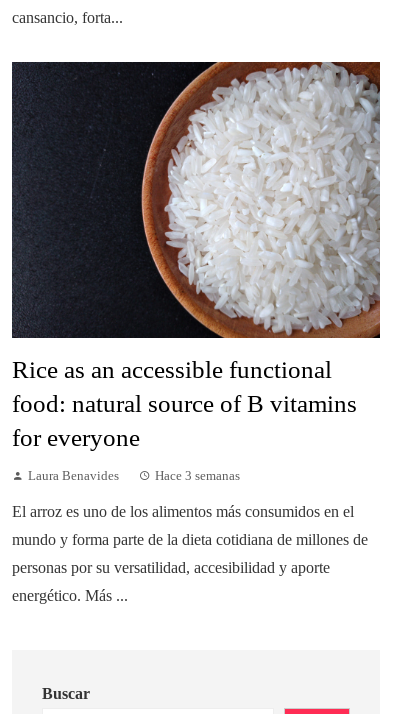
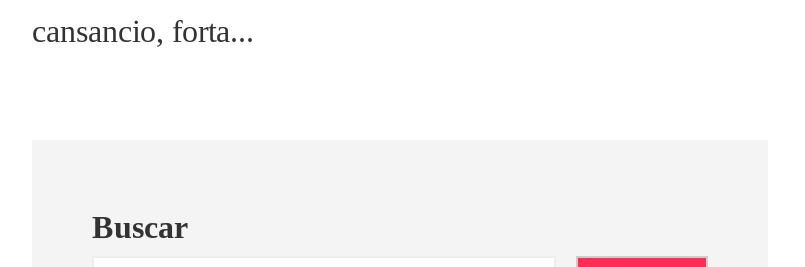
- [image]
- Rice as an accessible functional
- food: natural source of B vitamins
- for everyone
- Laura Benavides
- Hace 3 semanas
- El arroz es uno de los alimentos más consumidos en el
- mundo y forma parte de la dieta cotidiana de millones de
- personas por su versatilidad, accesibilidad y aporte
- energético. Más ...
